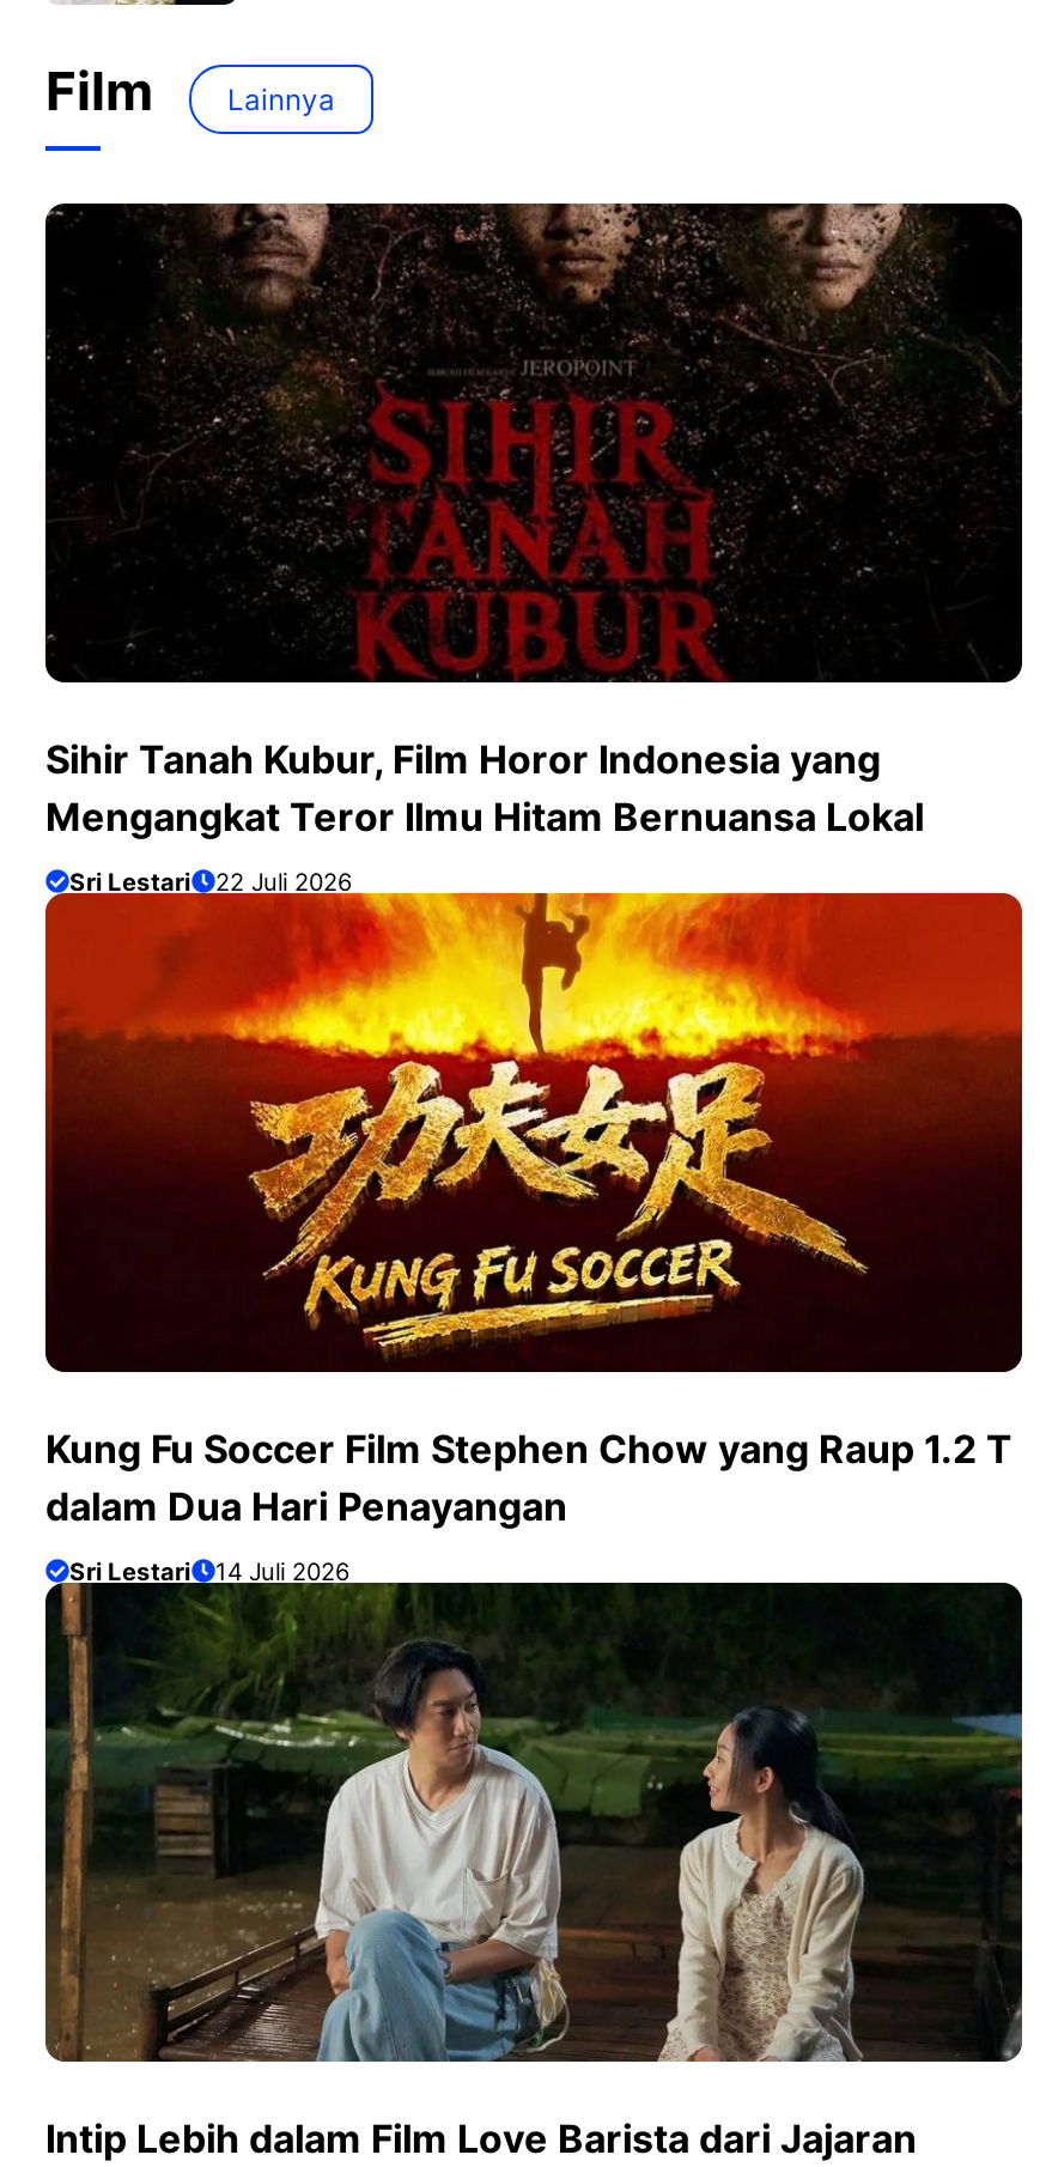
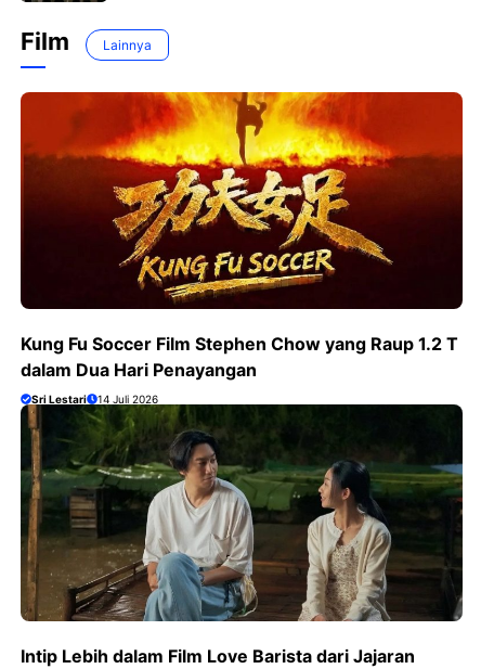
- [image]
- Sihir Tanah Kubur, Film Horor Indonesia yang
- Mengangkat Teror Ilmu Hitam Bernuansa Lokal
- Sri Lestari
- 22 Juli 2026
